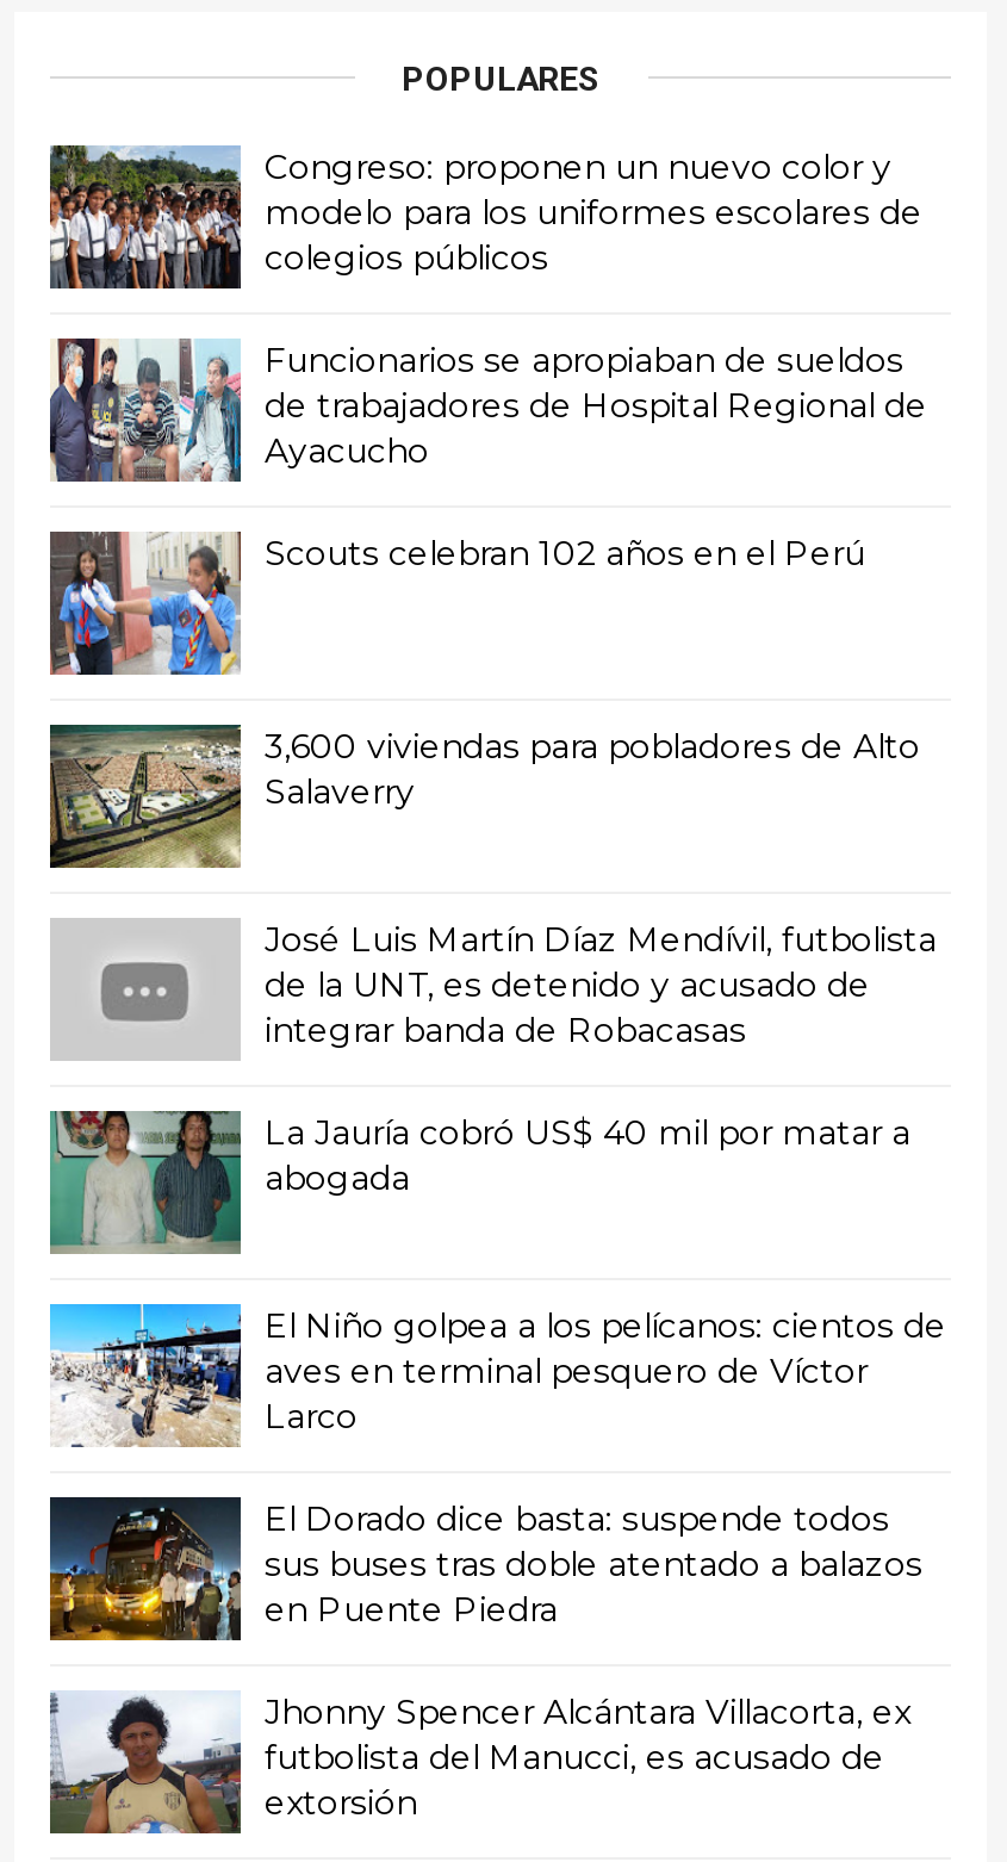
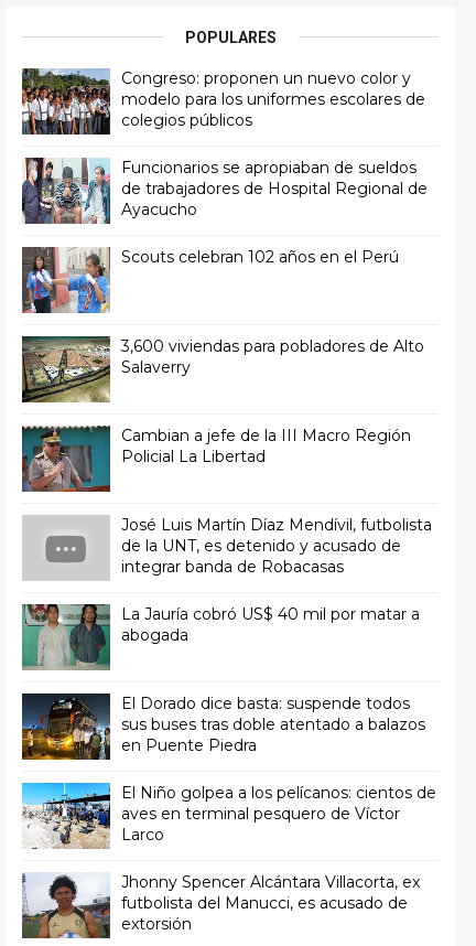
+ [image]
+ Cambian a jefe de la III Macro Región
+ Policial La Libertad

moved down: [image] | El Niño golpea a los pelícanos: cientos de | aves en terminal pesquero de Víctor | Larco
